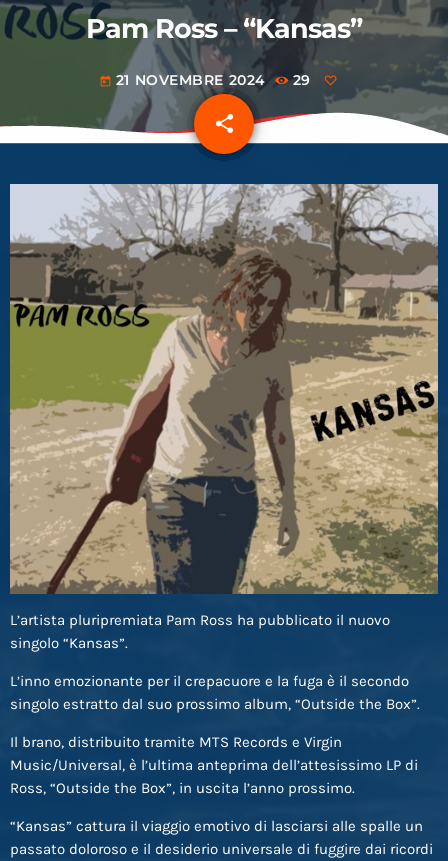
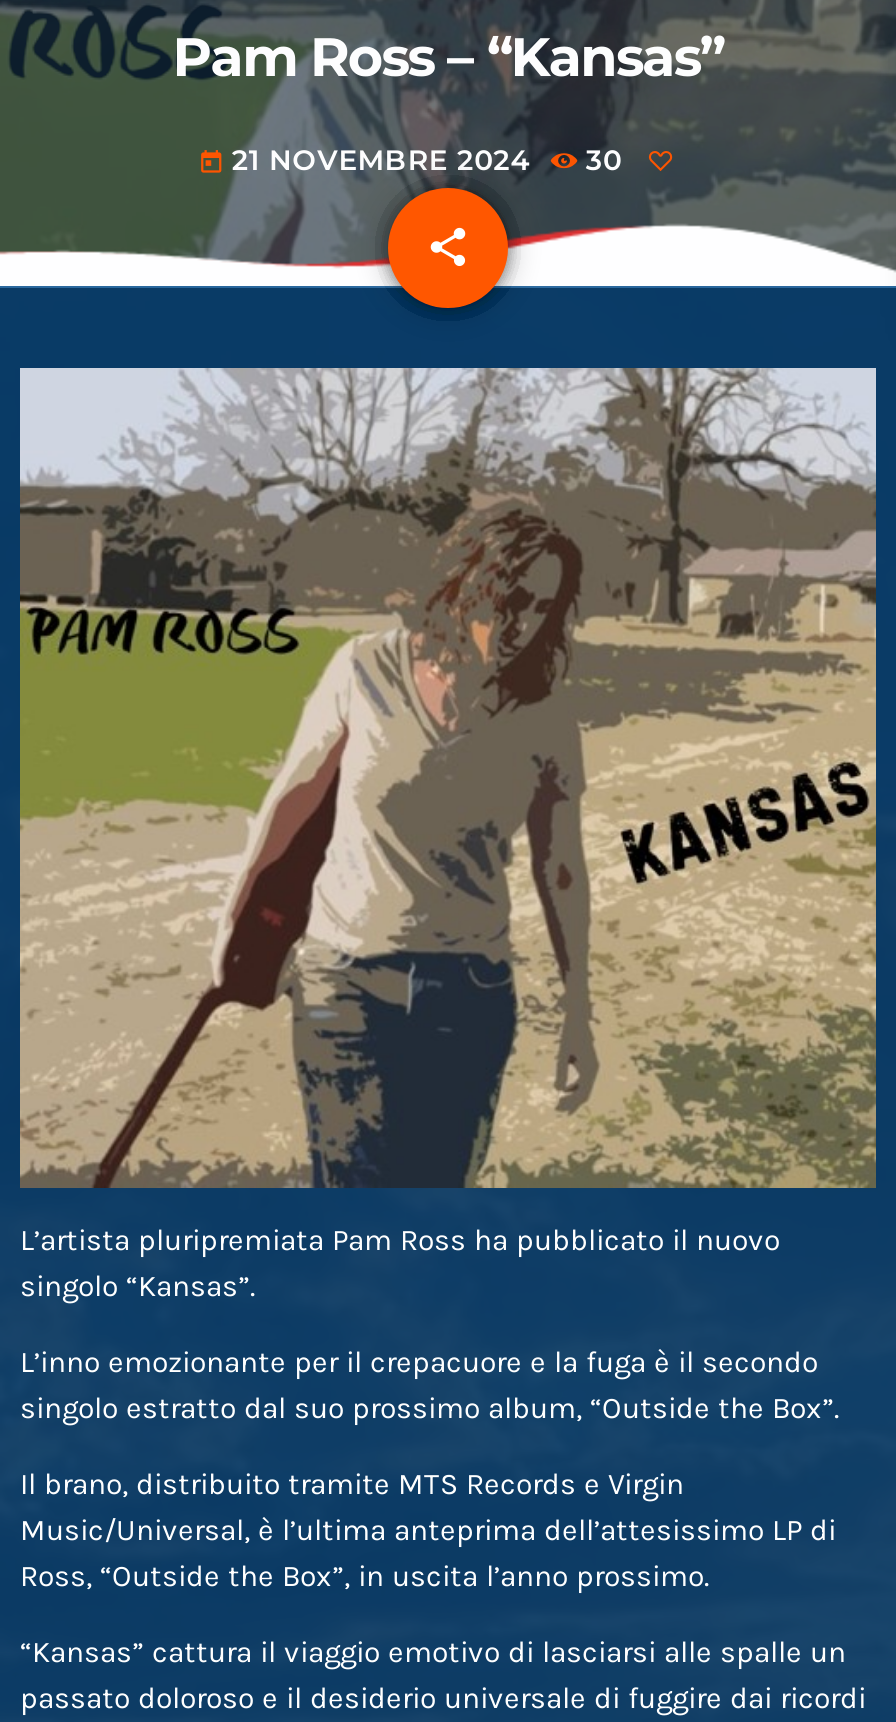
- 29
+ 30
